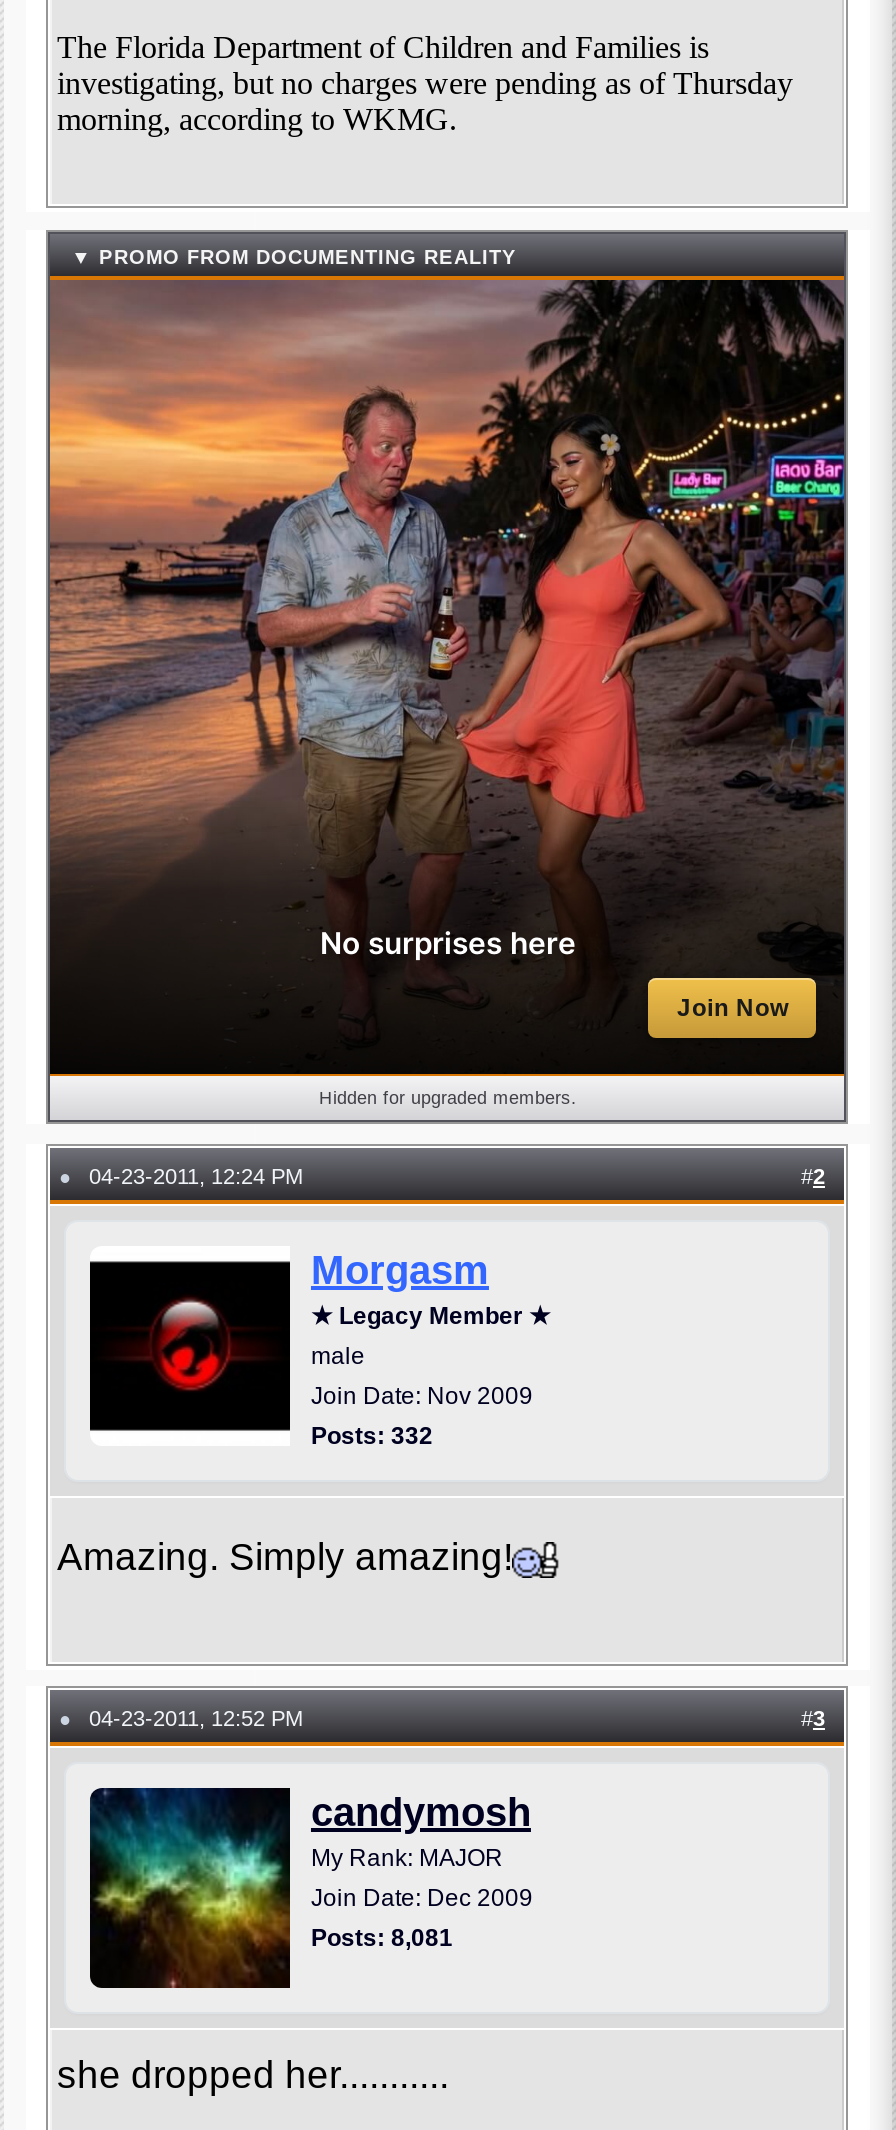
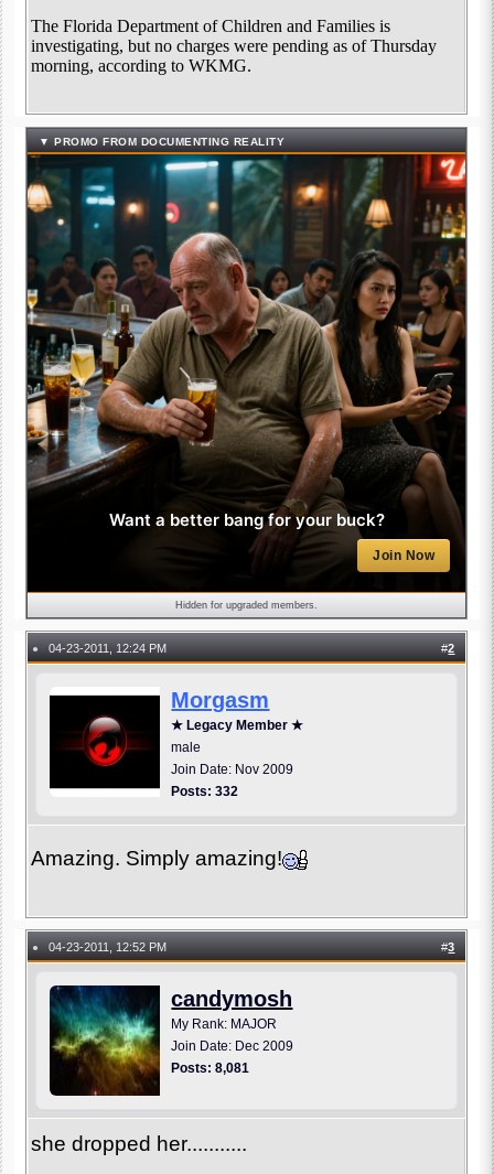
- [image]
- No surprises here
+ [image]
+ Want a better bang for your buck?
